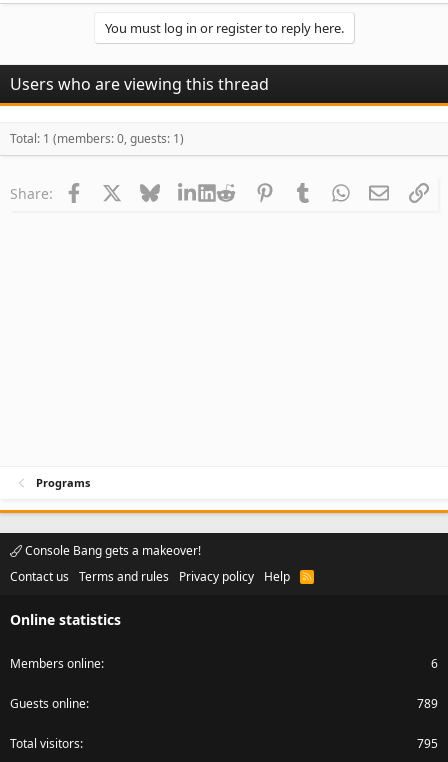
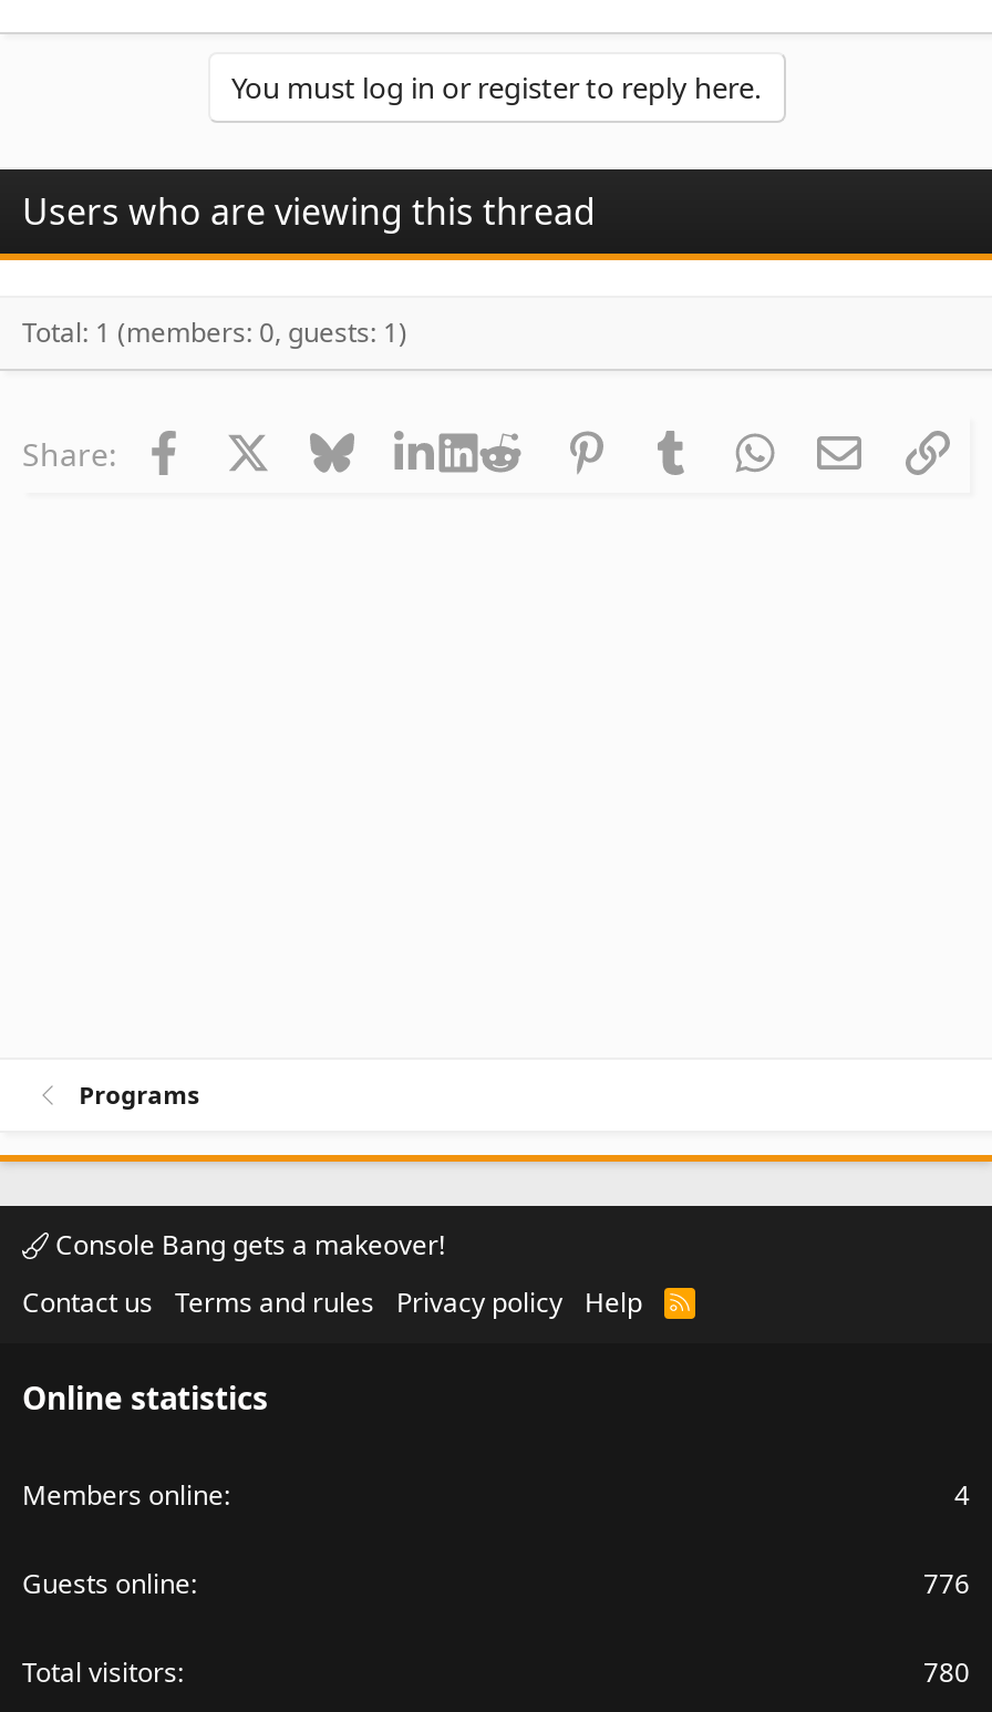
- 6
+ 4

- 789
+ 776

- 795
+ 780
